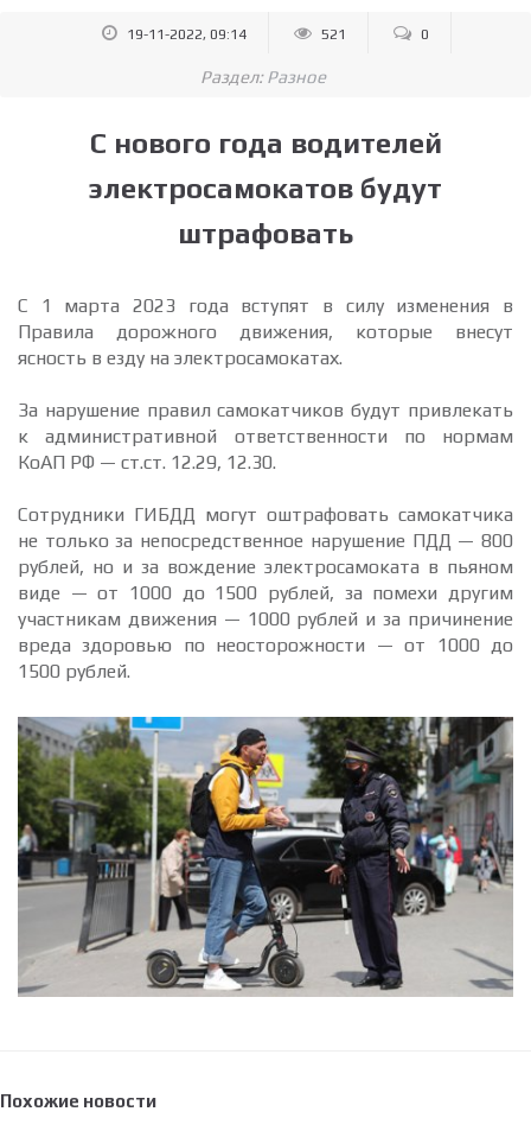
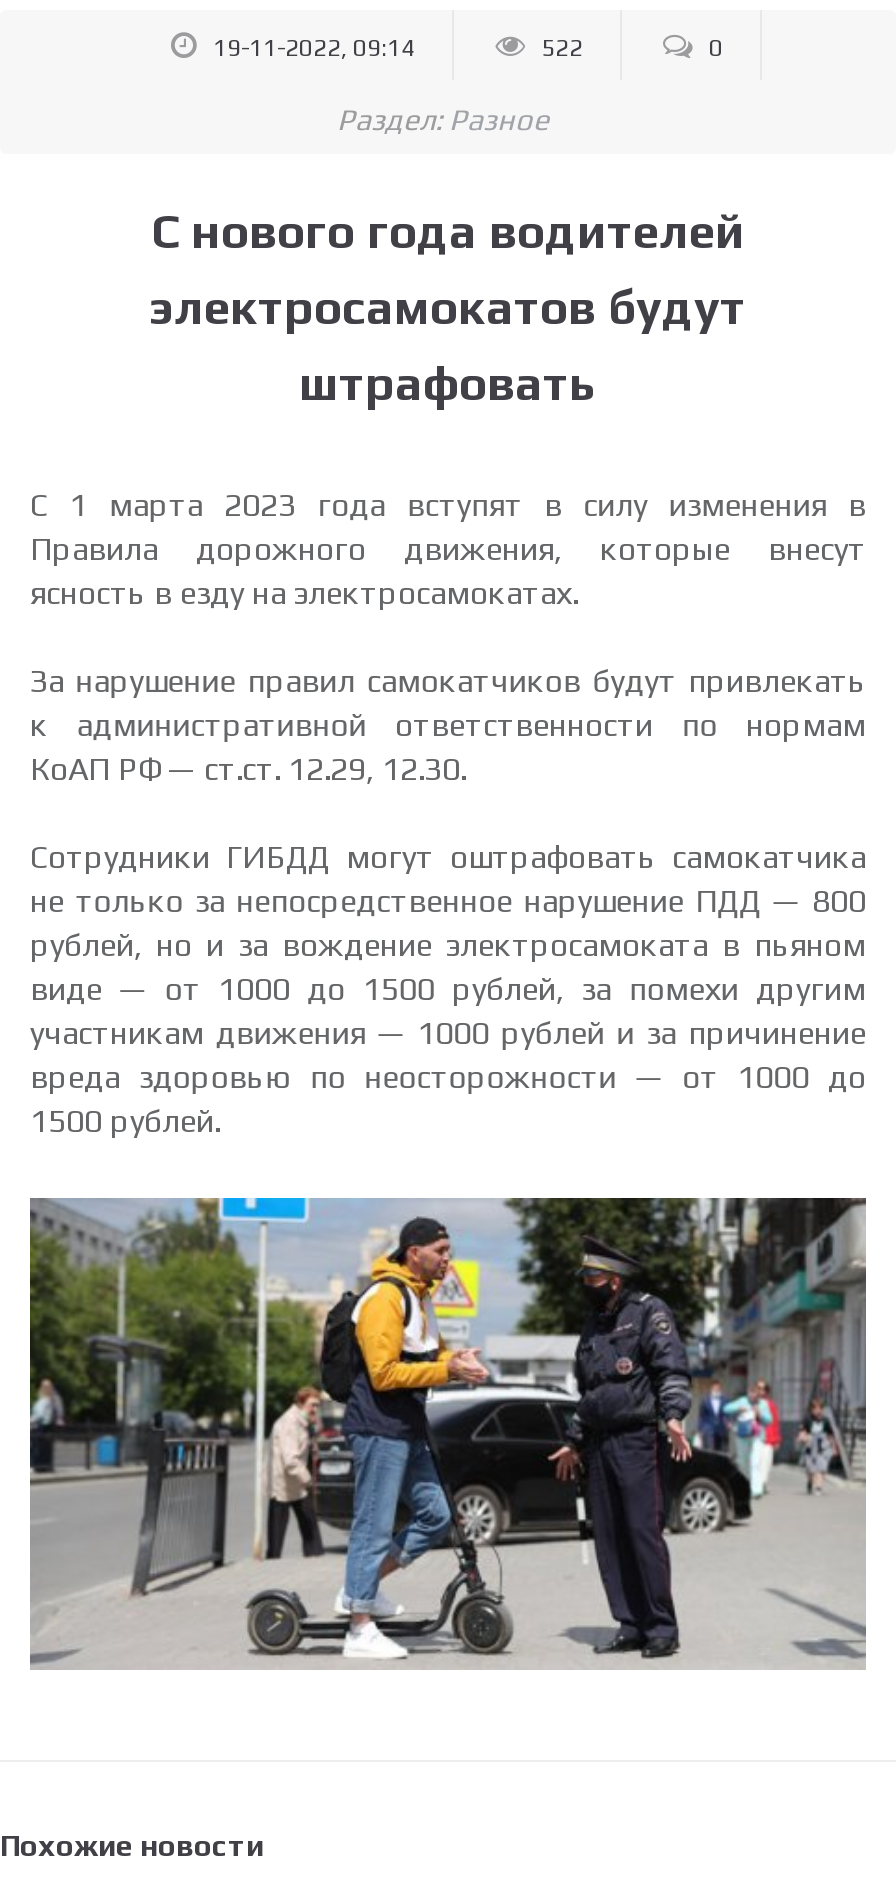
- 521
+ 522
